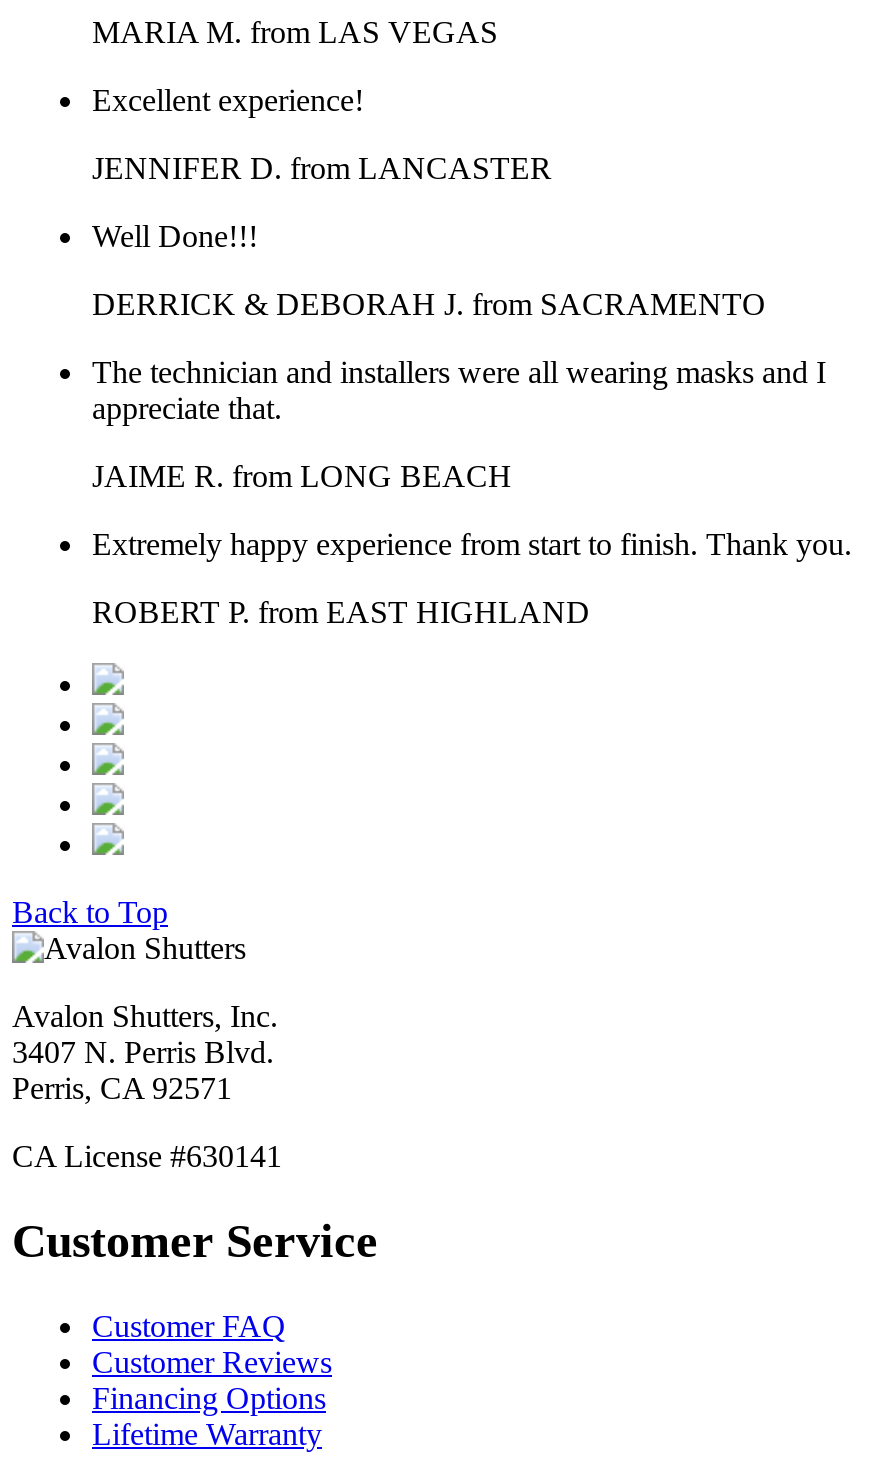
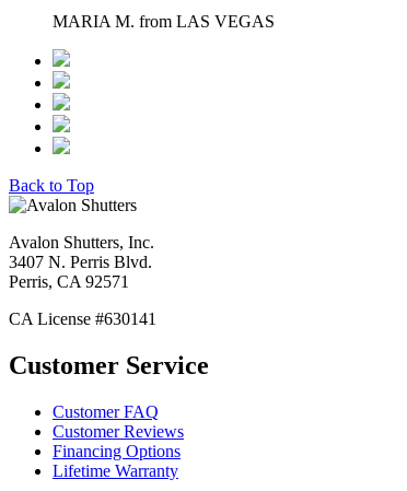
- Excellent experience!
- JENNIFER D. from LANCASTER
- Well Done!!!
- DERRICK & DEBORAH J. from SACRAMENTO
- The technician and installers were all wearing masks and I
- appreciate that.
- JAIME R. from LONG BEACH
- Extremely happy experience from start to finish. Thank you.
- ROBERT P. from EAST HIGHLAND
